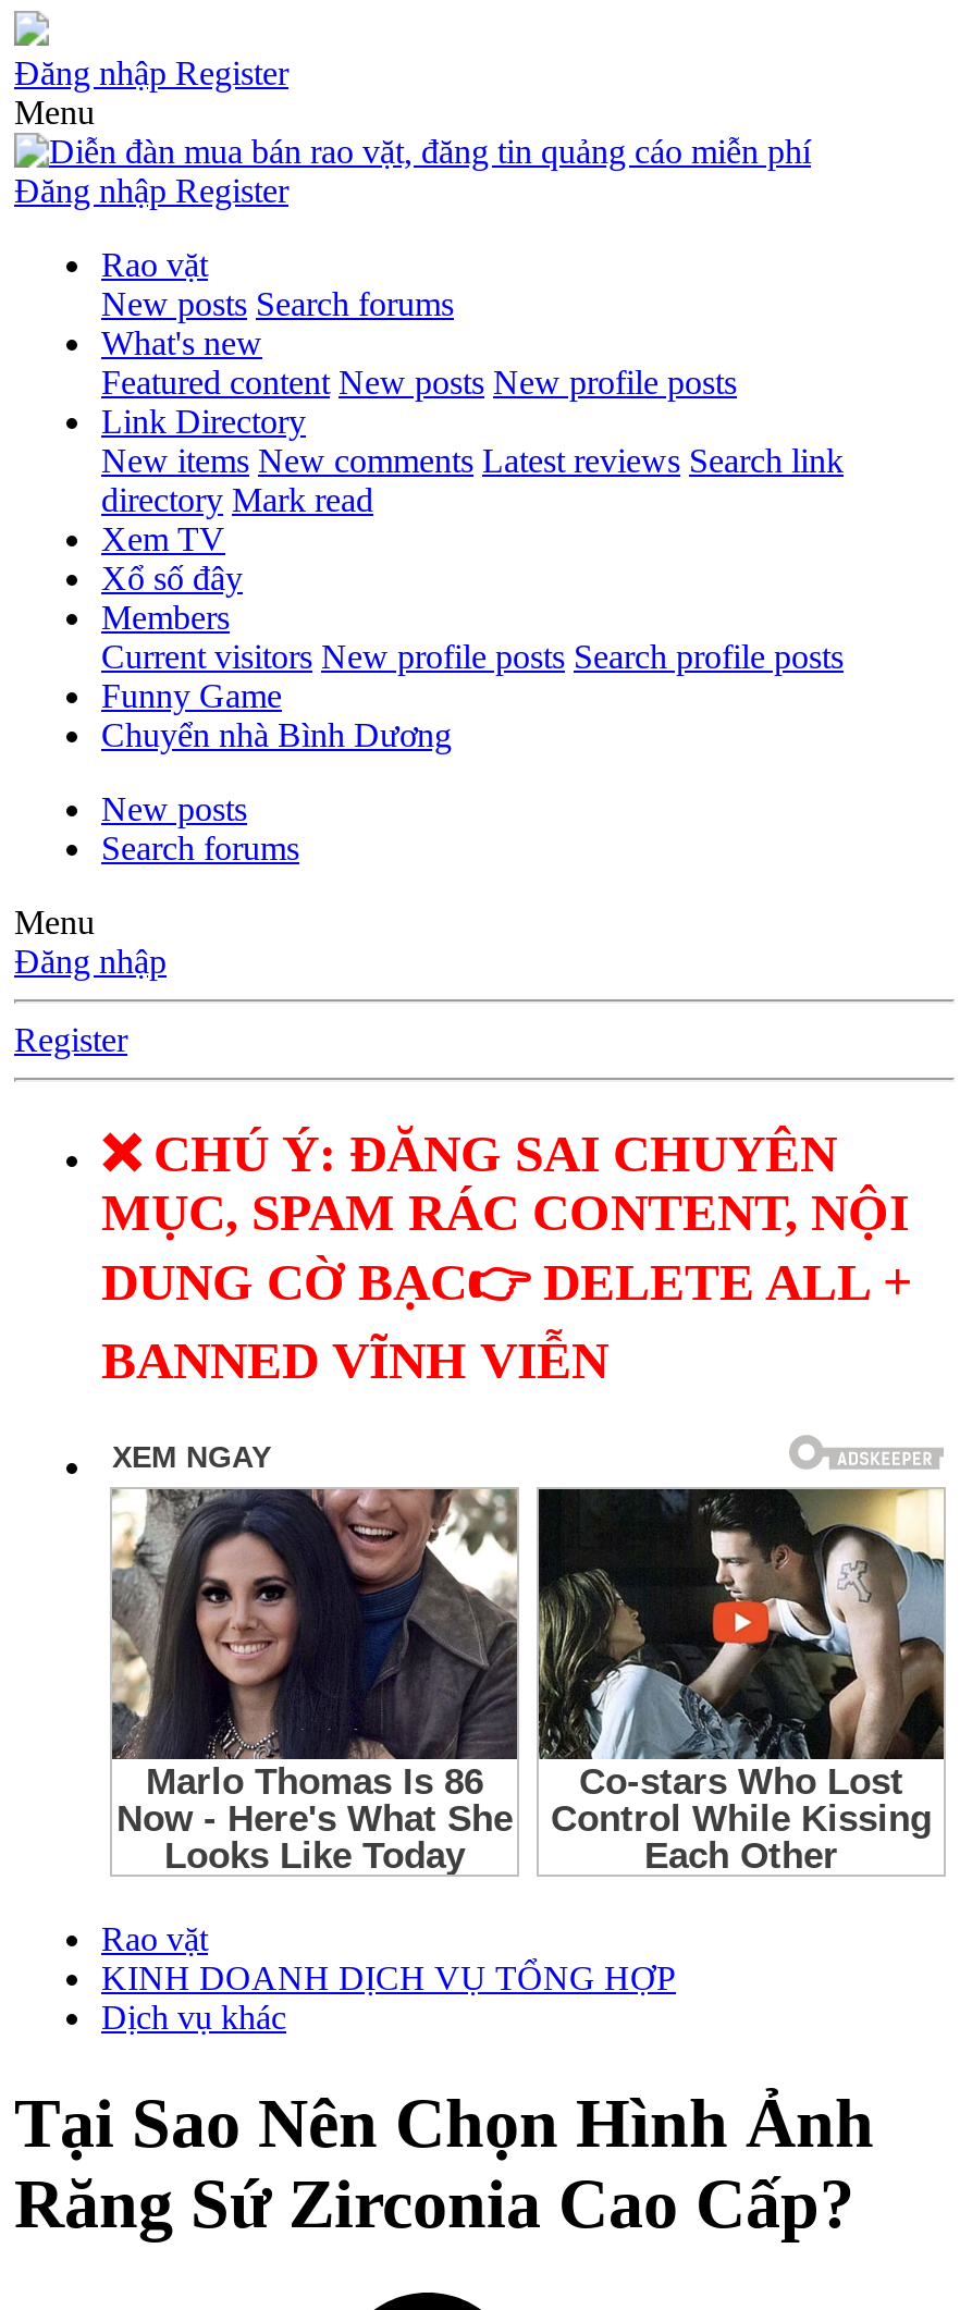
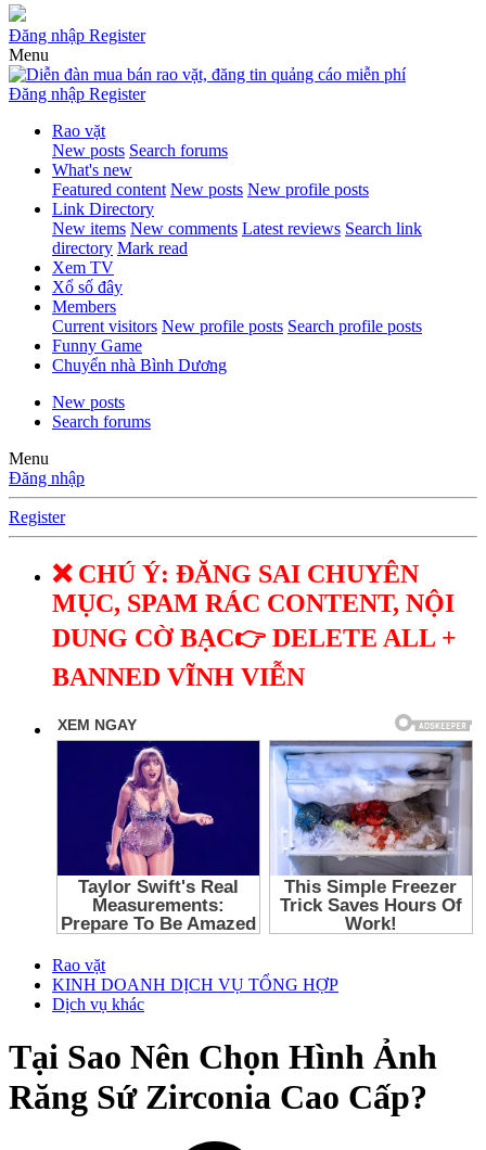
- [image]
+ [image]

- [image]
+ [image]
